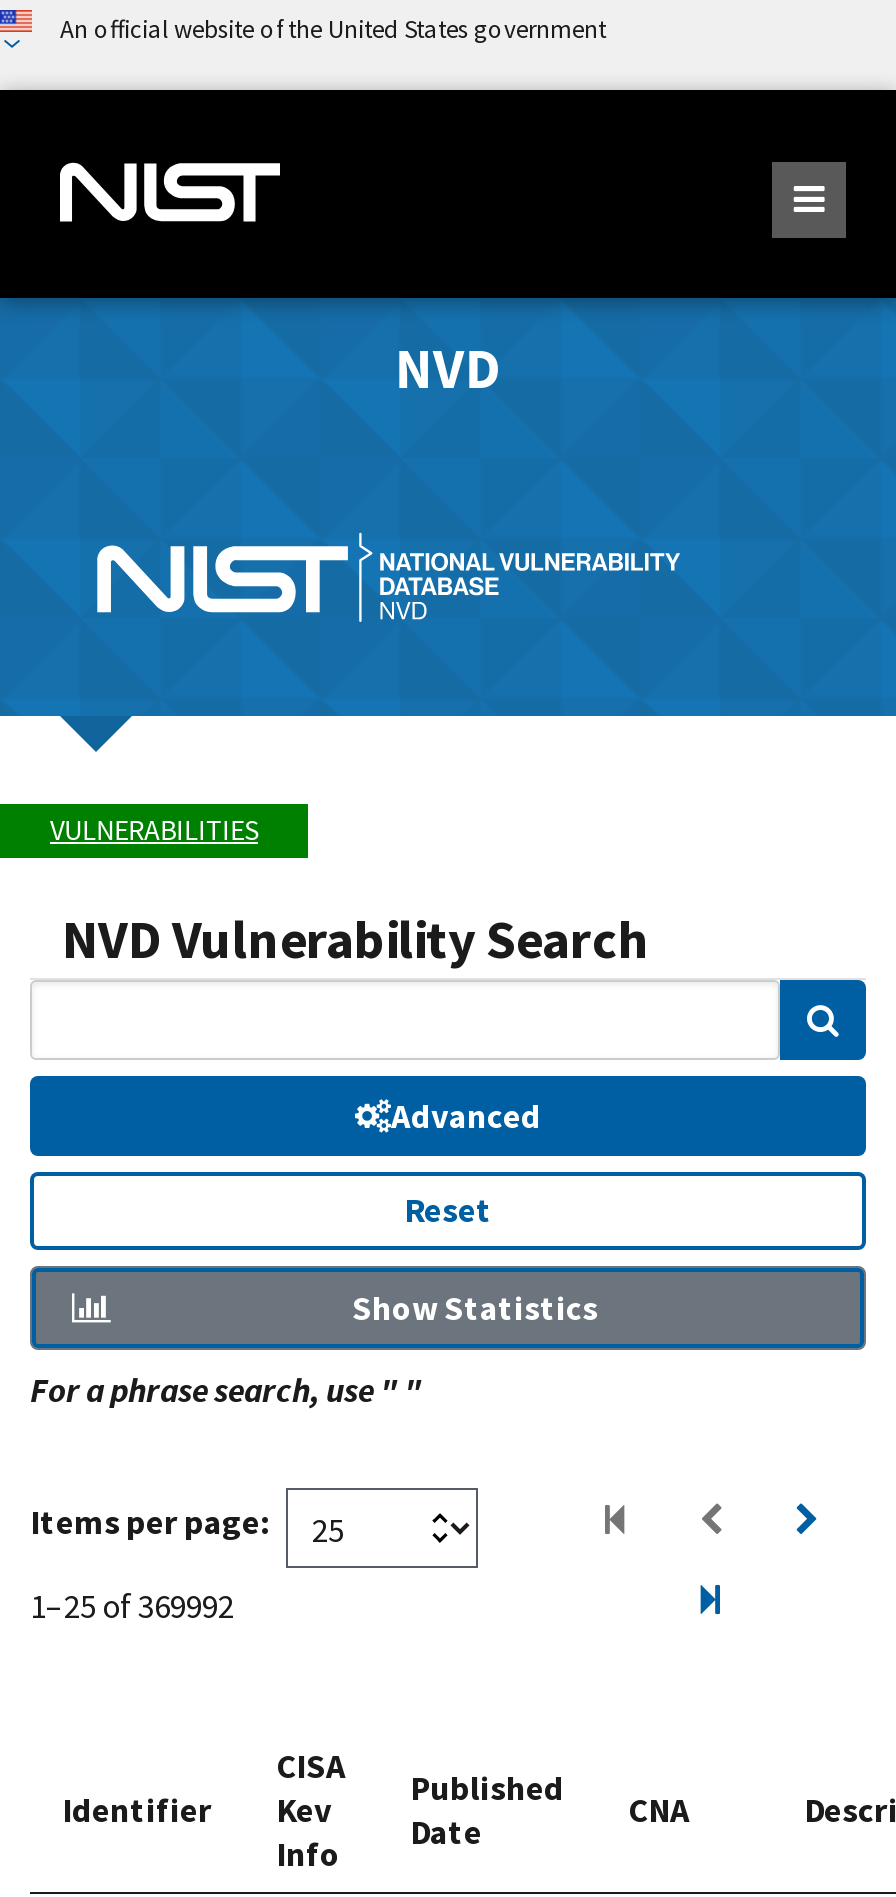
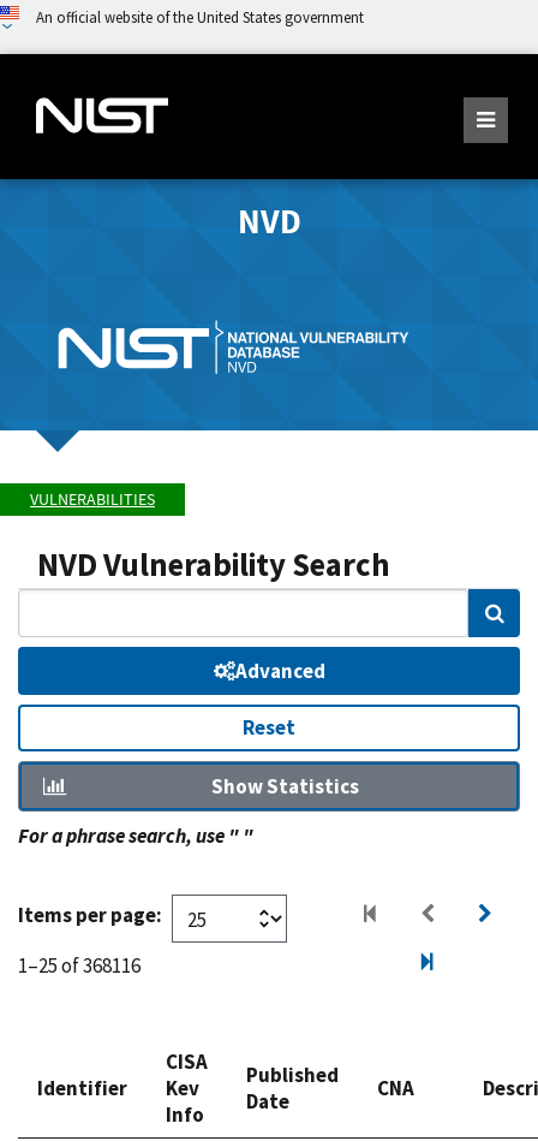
- 1–25 of 369992
+ 1–25 of 368116
